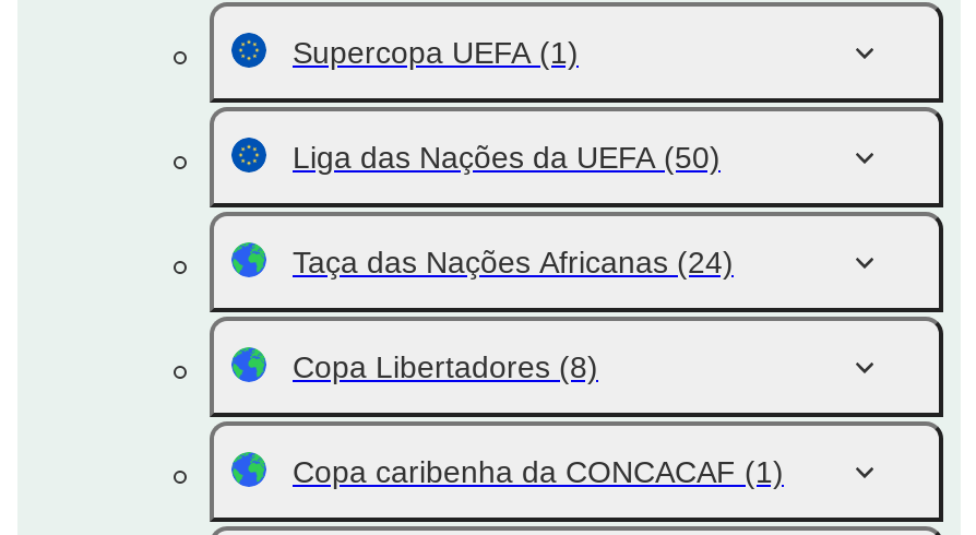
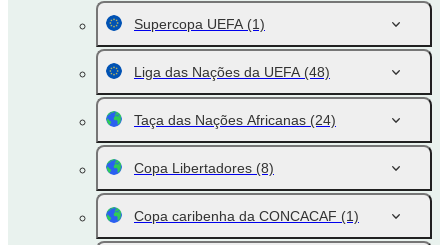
- Liga das Nações da UEFA (50)
+ Liga das Nações da UEFA (48)
